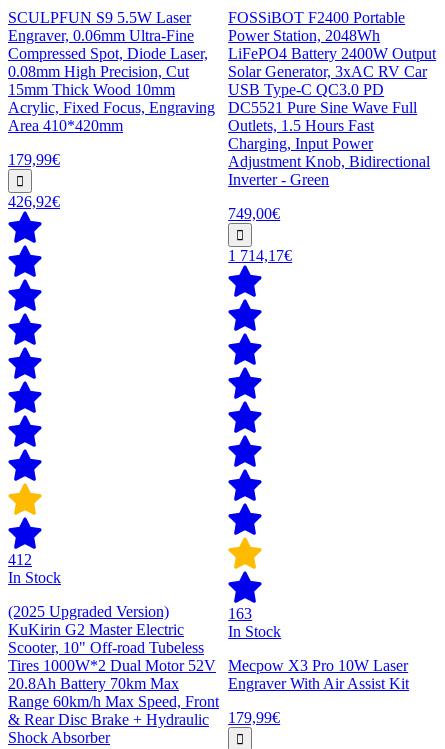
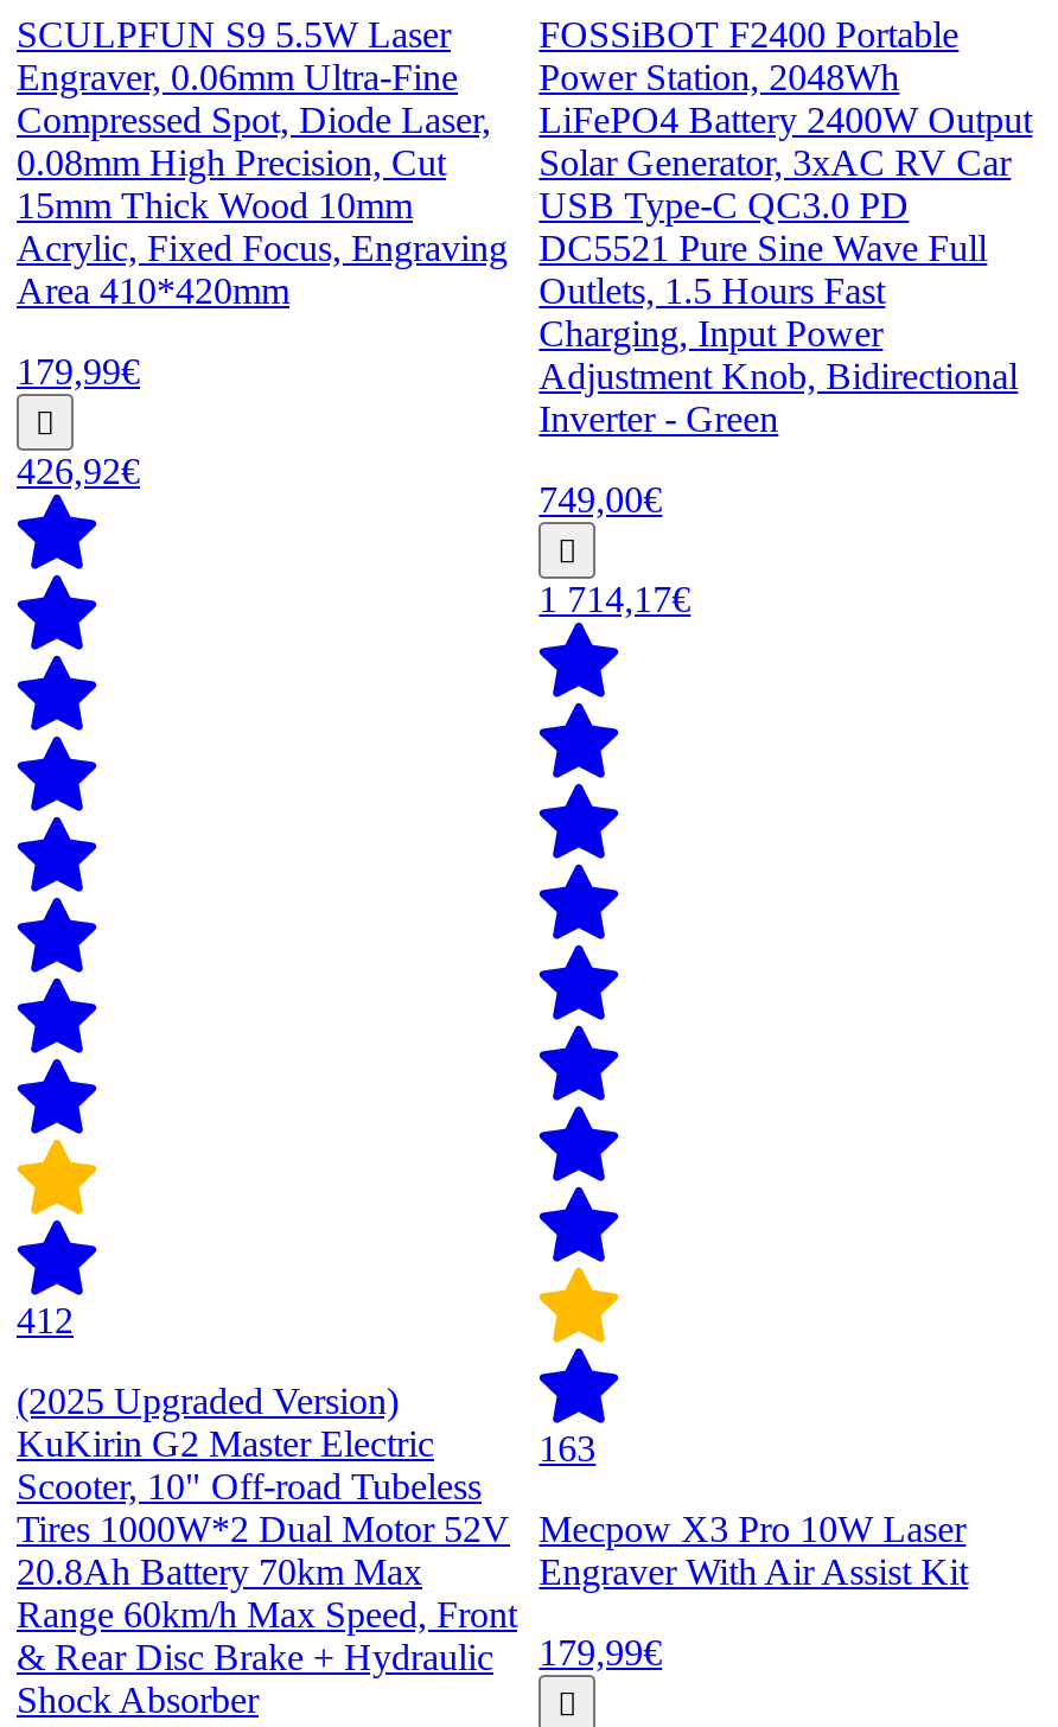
- In Stock

- In Stock
